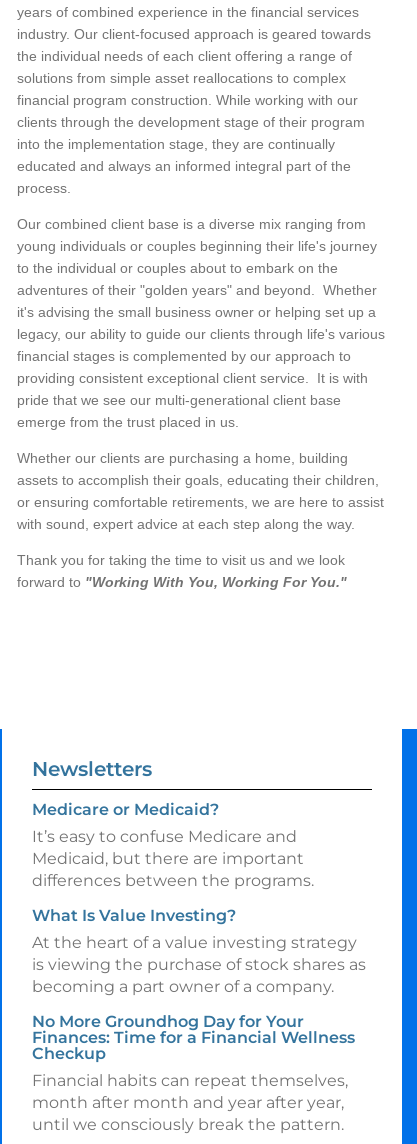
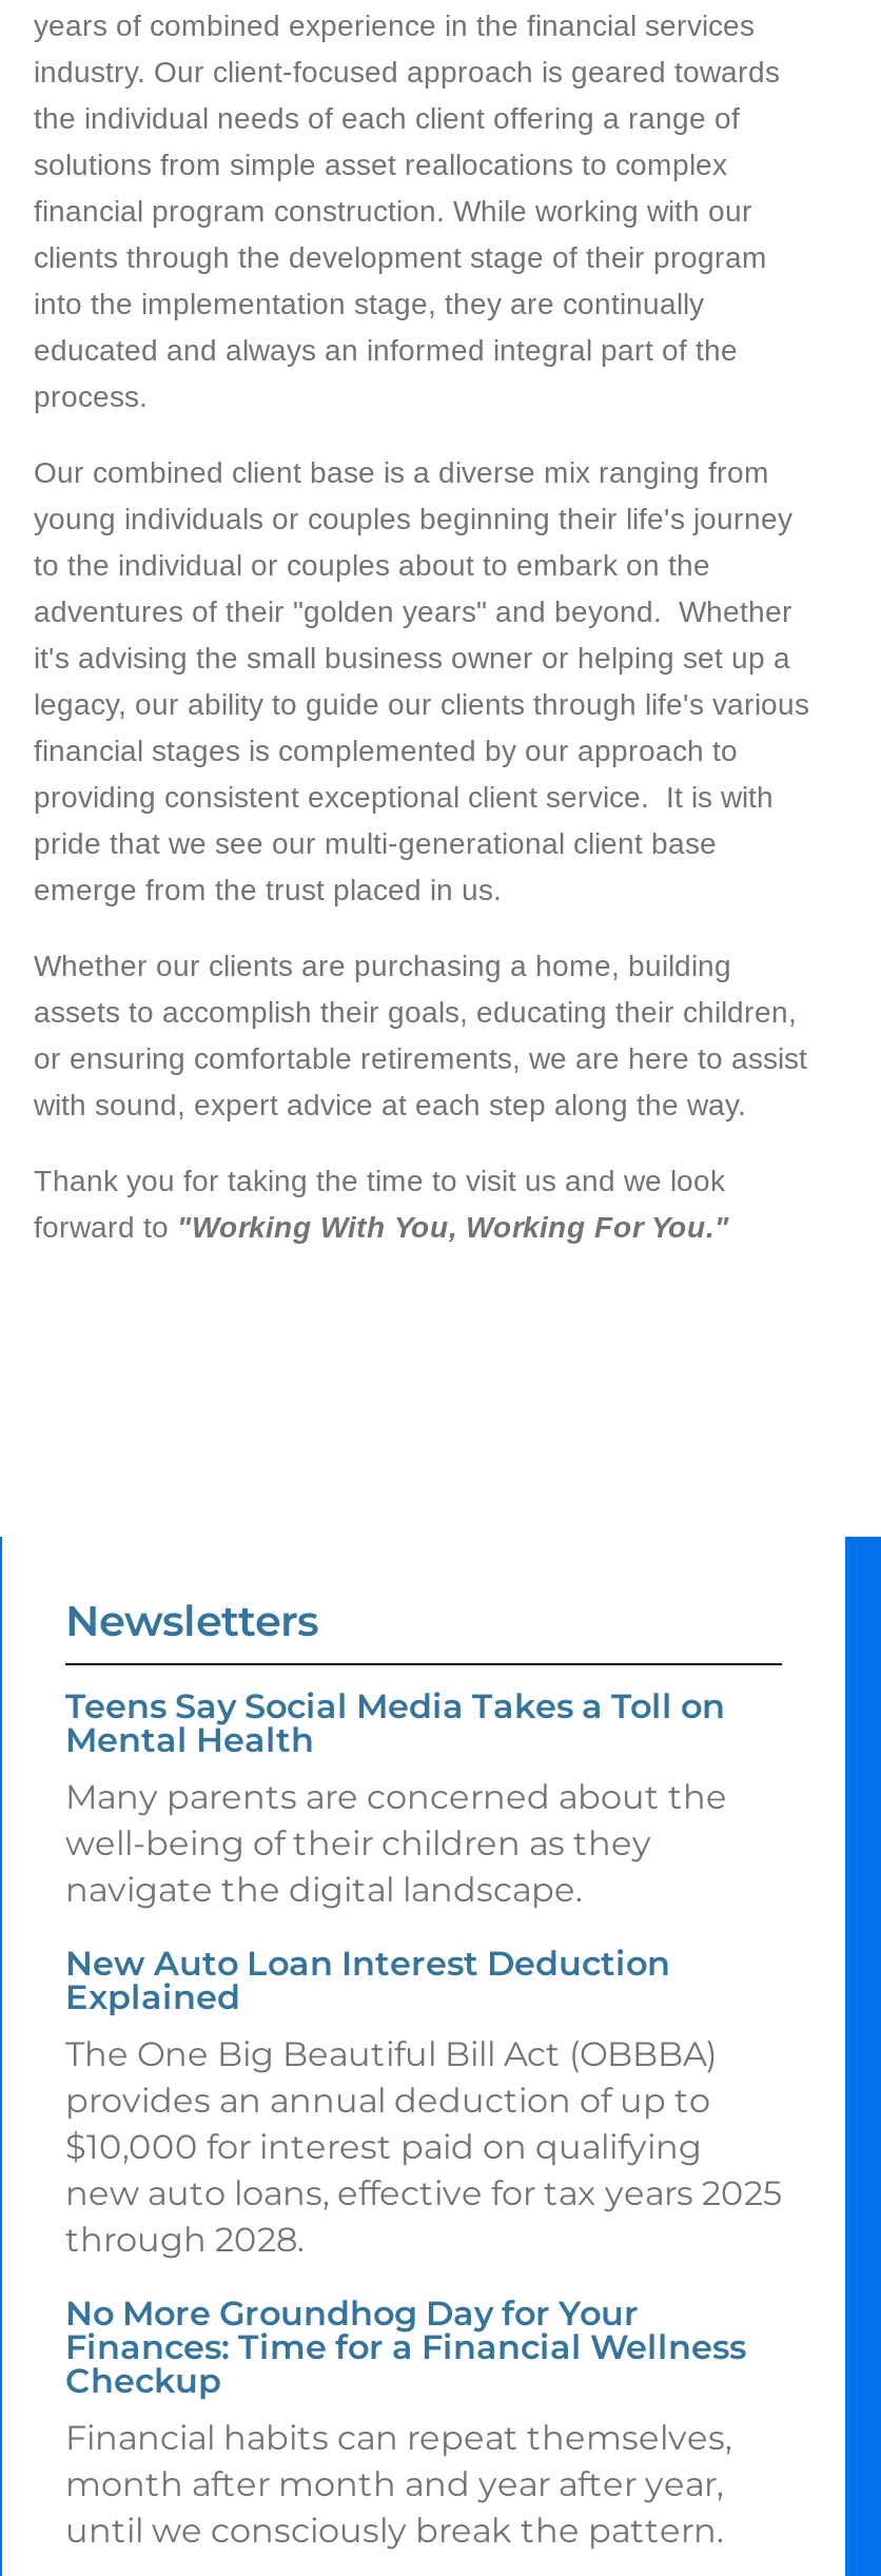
- Medicare or Medicaid?
- It’s easy to confuse Medicare and
- Medicaid, but there are important
- differences between the programs.
+ Teens Say Social Media Takes a Toll on
+ Mental Health
+ Many parents are concerned about the
+ well-being of their children as they
+ navigate the digital landscape.

- What Is Value Investing?
- At the heart of a value investing strategy
- is viewing the purchase of stock shares as
- becoming a part owner of a company.
+ New Auto Loan Interest Deduction
+ Explained
+ The One Big Beautiful Bill Act (OBBBA)
+ provides an annual deduction of up to
+ $10,000 for interest paid on qualifying
+ new auto loans, effective for tax years 2025
+ through 2028.
